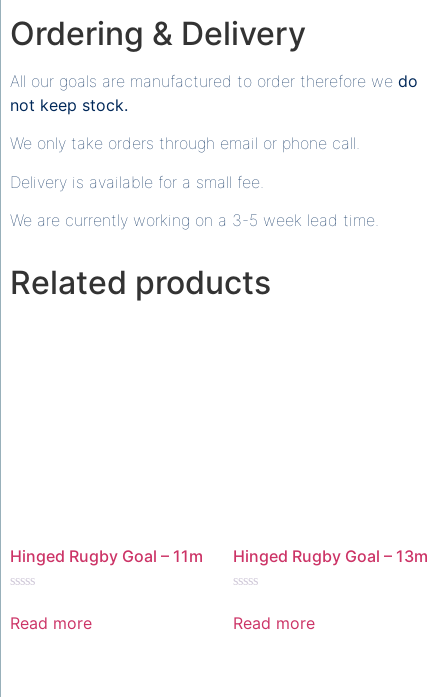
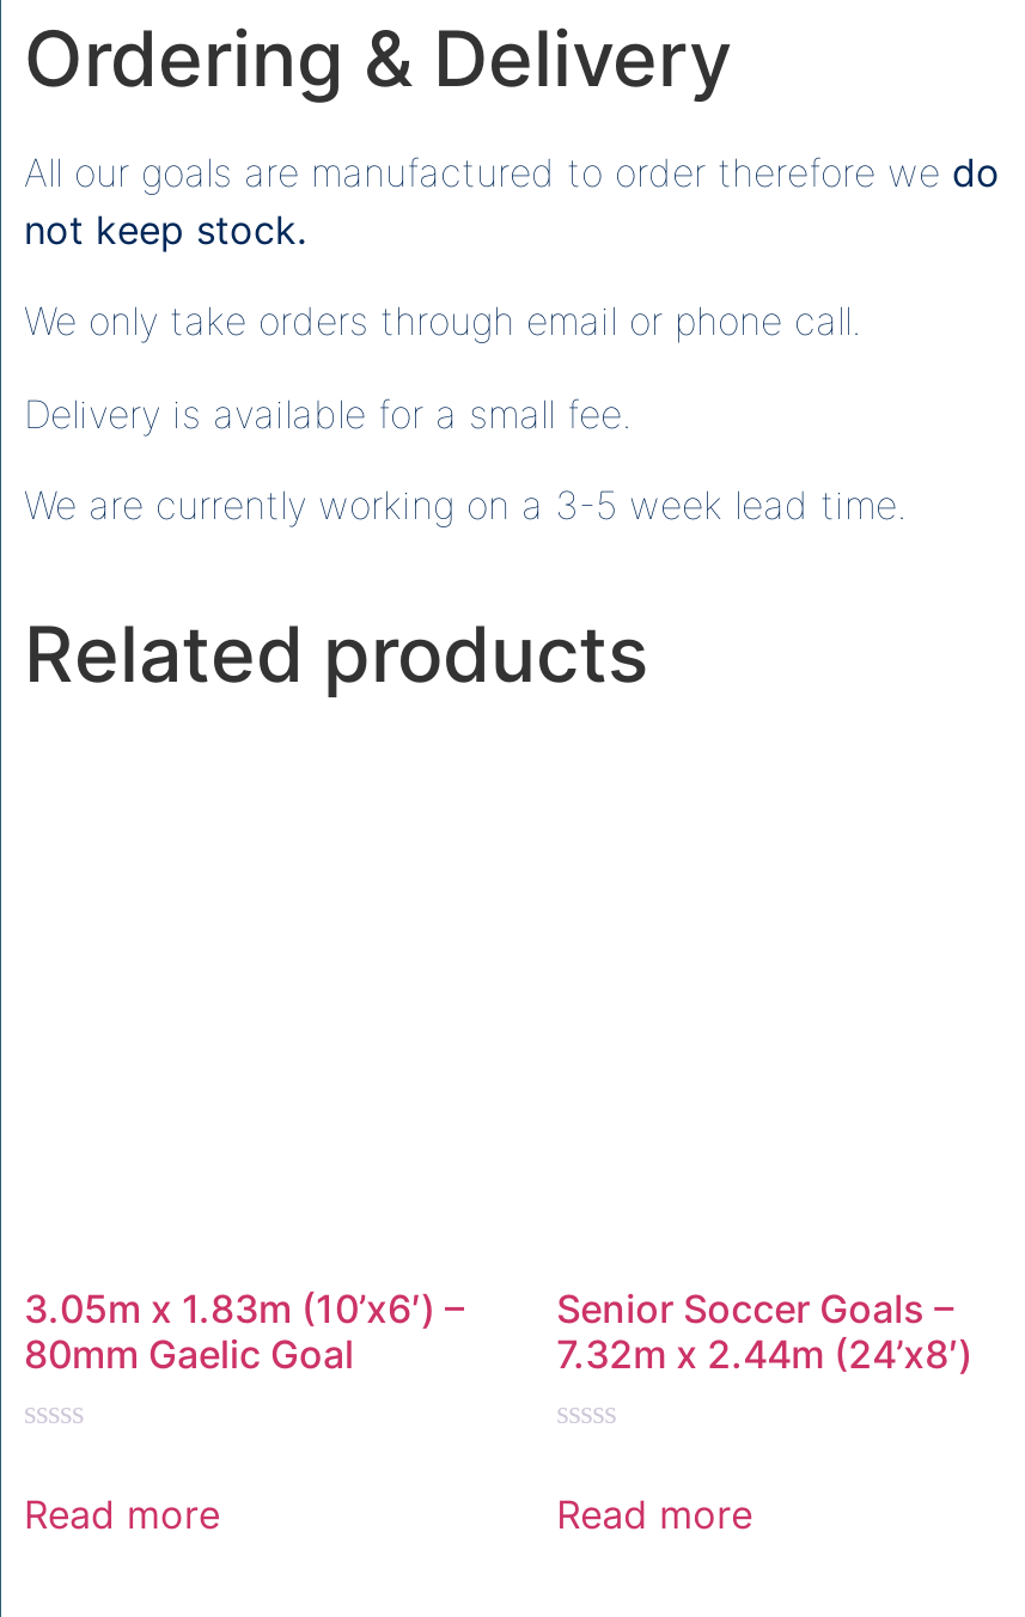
- Hinged Rugby Goal – 11m
+ 3.05m x 1.83m (10’x6′) –
+ 80mm Gaelic Goal

- Hinged Rugby Goal – 13m
+ Senior Soccer Goals –
+ 7.32m x 2.44m (24’x8′)
